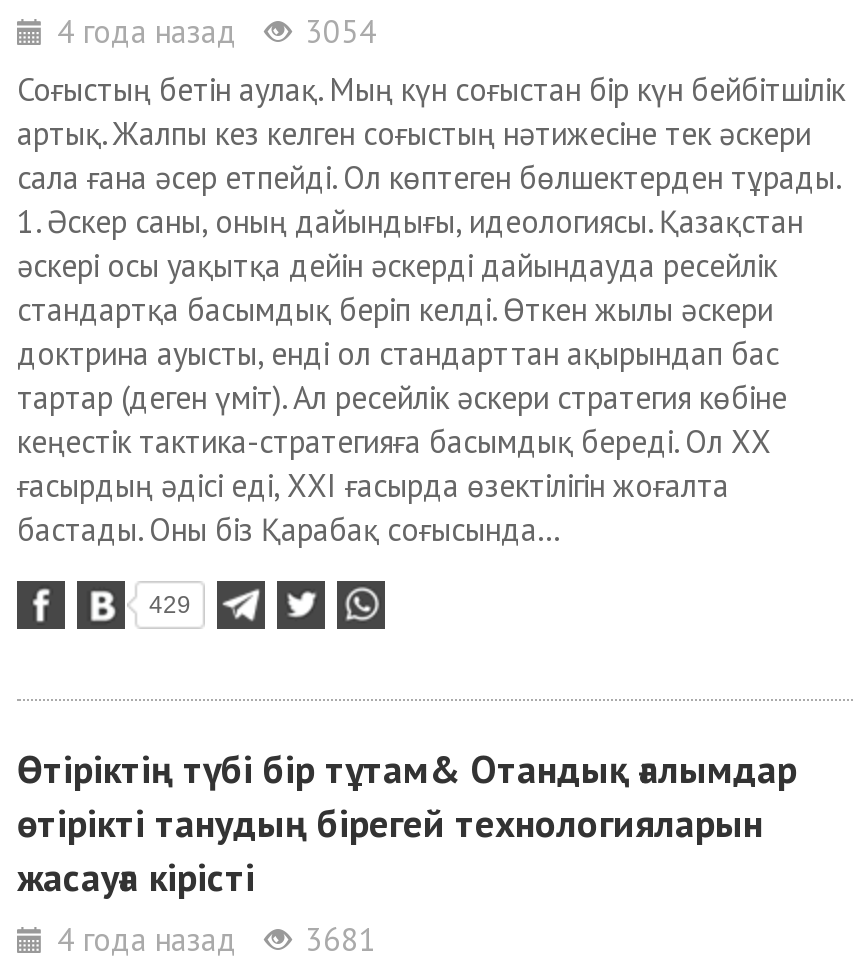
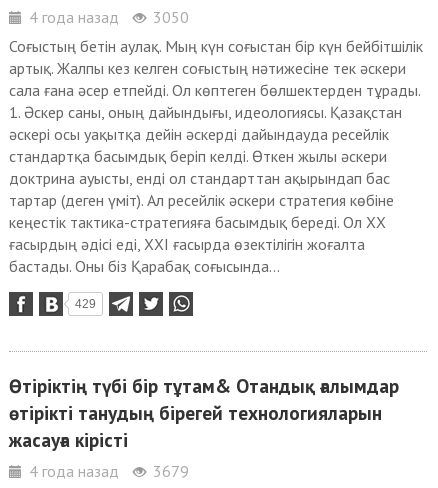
- 4 года назад 3054
+ 4 года назад 3050

- 4 года назад 3681
+ 4 года назад 3679
